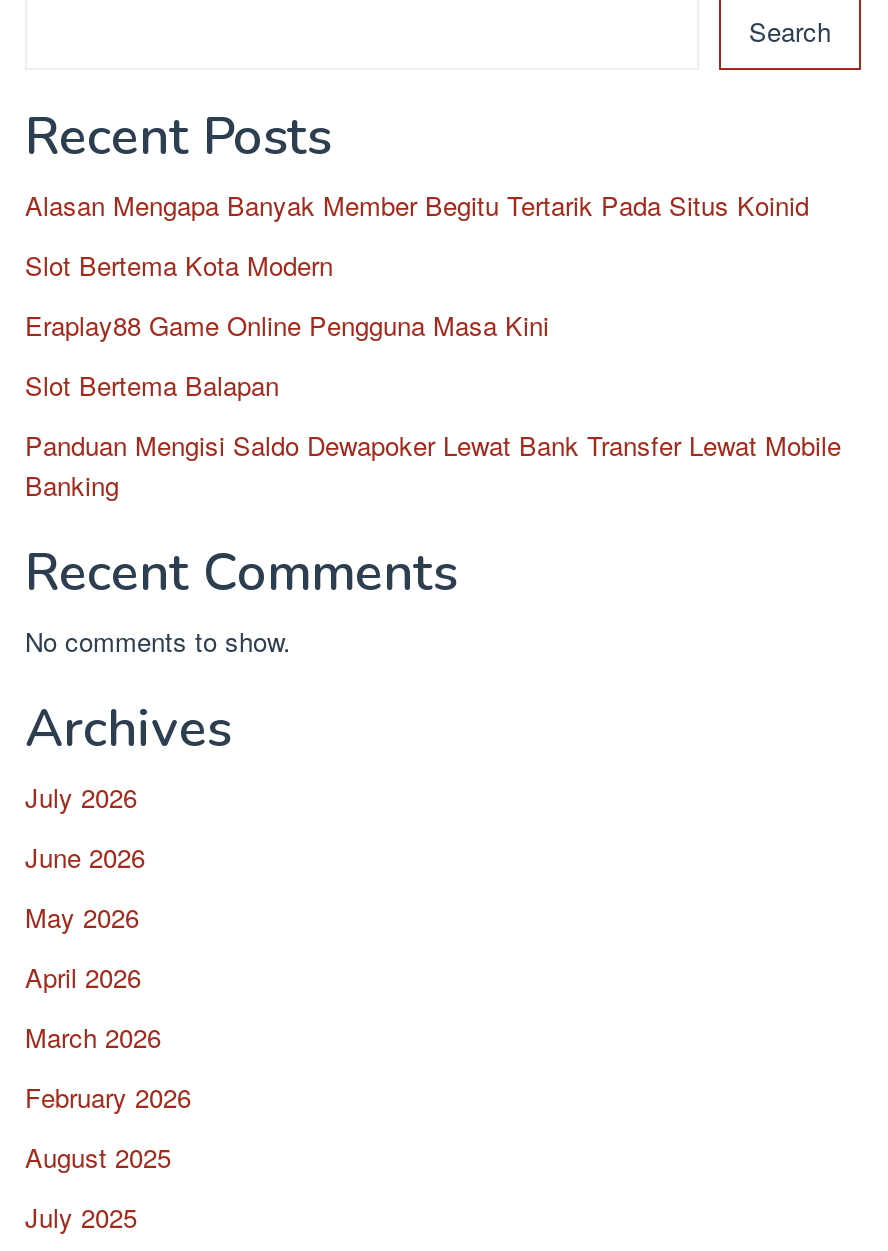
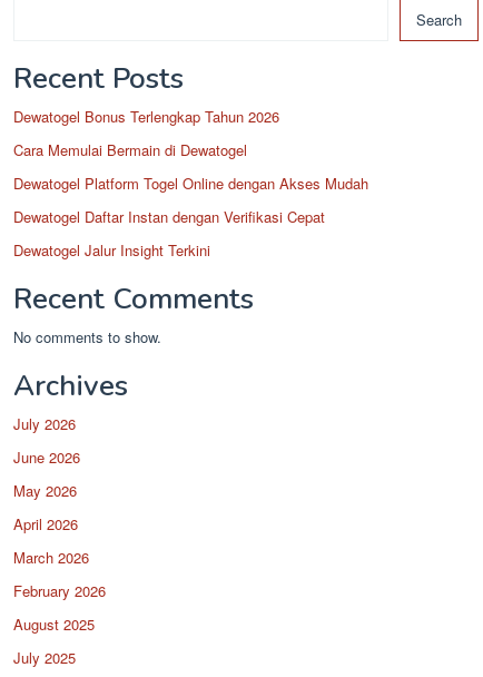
- Alasan Mengapa Banyak Member Begitu Tertarik Pada Situs Koinid
+ Dewatogel Bonus Terlengkap Tahun 2026

- Slot Bertema Kota Modern
+ Cara Memulai Bermain di Dewatogel

- Eraplay88 Game Online Pengguna Masa Kini
+ Dewatogel Platform Togel Online dengan Akses Mudah

- Slot Bertema Balapan
+ Dewatogel Daftar Instan dengan Verifikasi Cepat

- Panduan Mengisi Saldo Dewapoker Lewat Bank Transfer Lewat Mobile
- Banking
+ Dewatogel Jalur Insight Terkini
